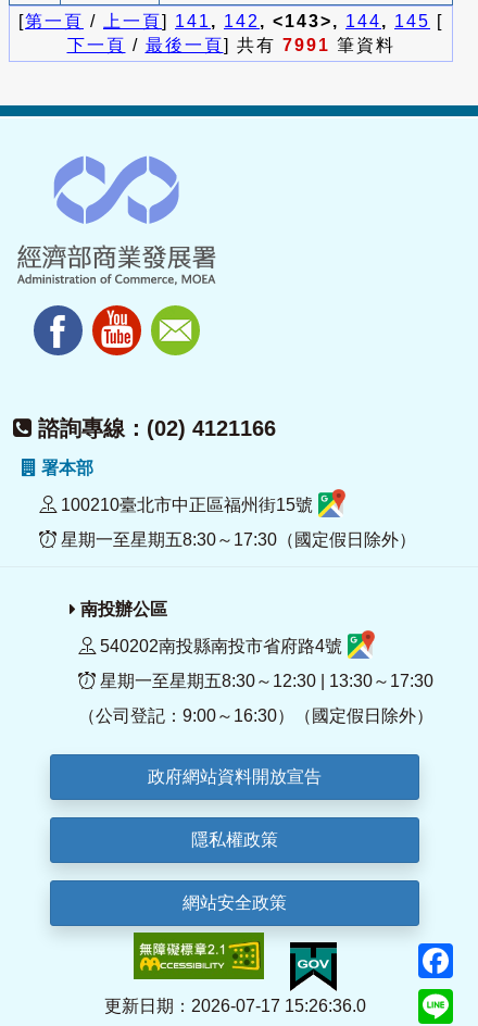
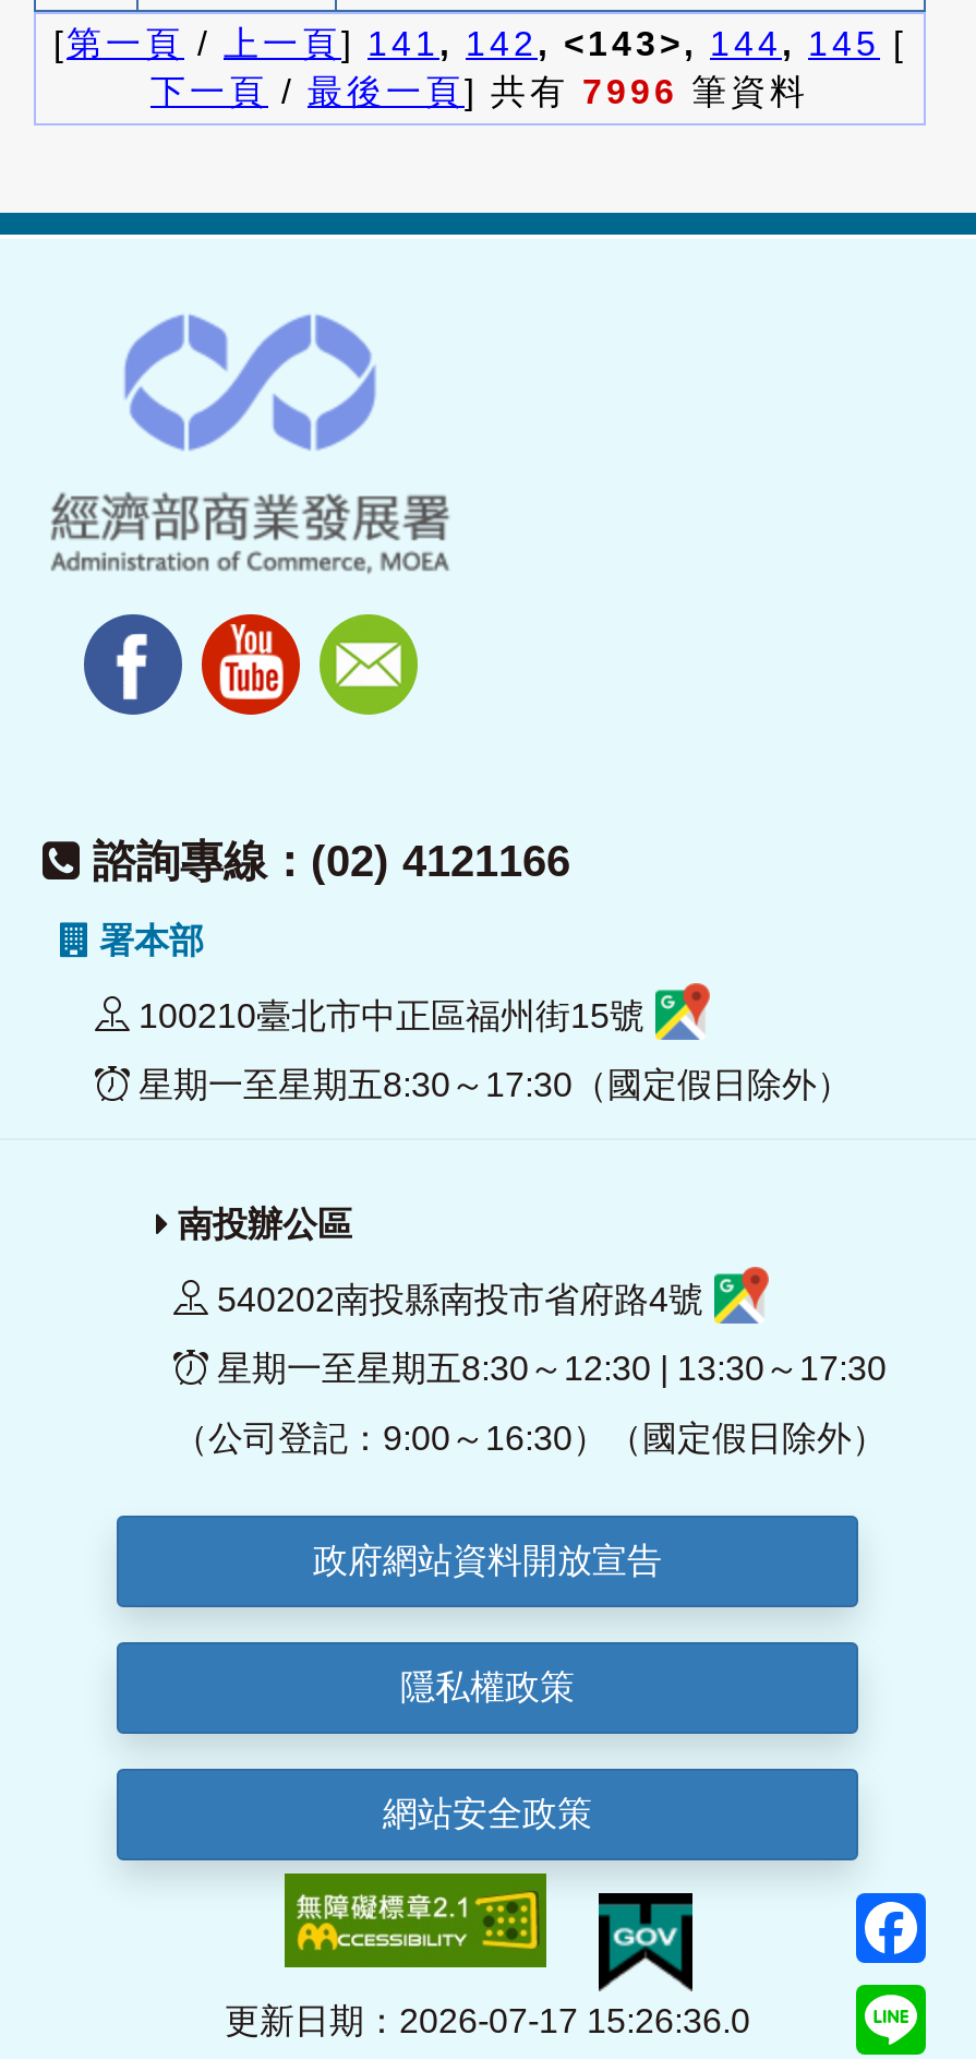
- 下一頁/最後一頁] 共有7991筆資料
+ 下一頁/最後一頁] 共有7996筆資料
